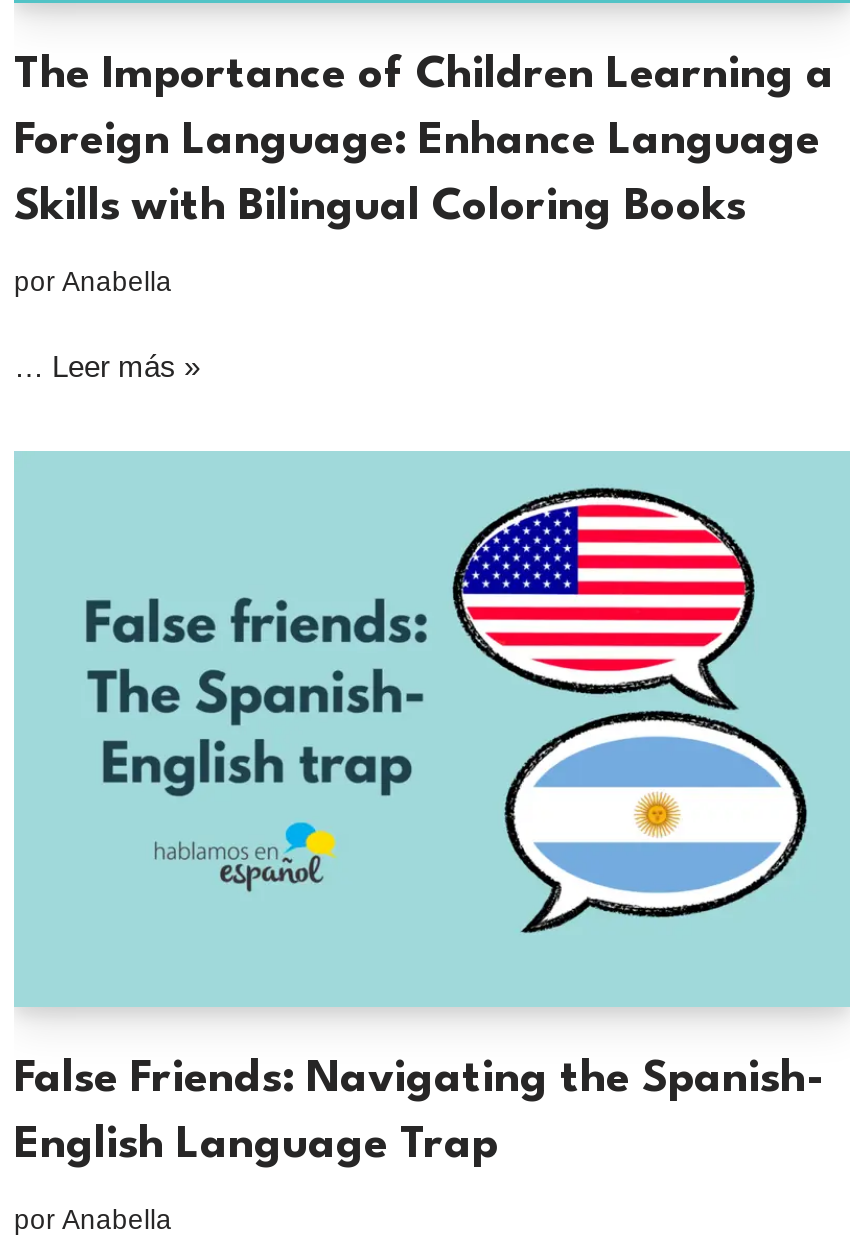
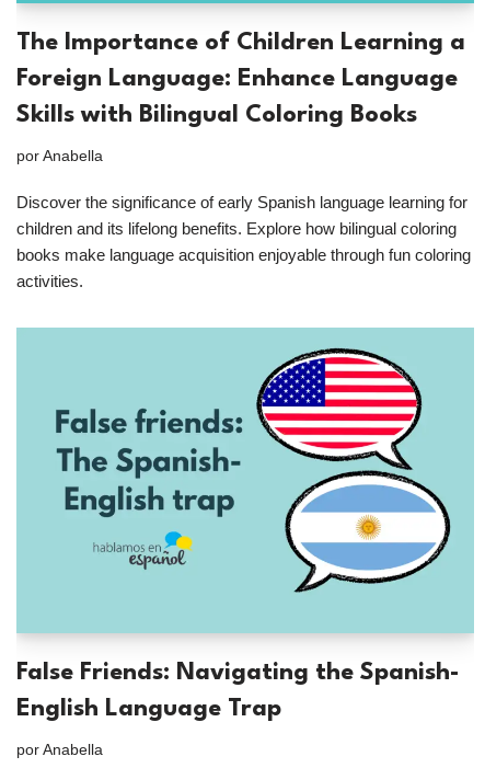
- … Leer más »
+ Discover the significance of early Spanish language learning for
+ children and its lifelong benefits. Explore how bilingual coloring
+ books make language acquisition enjoyable through fun coloring
+ activities.
